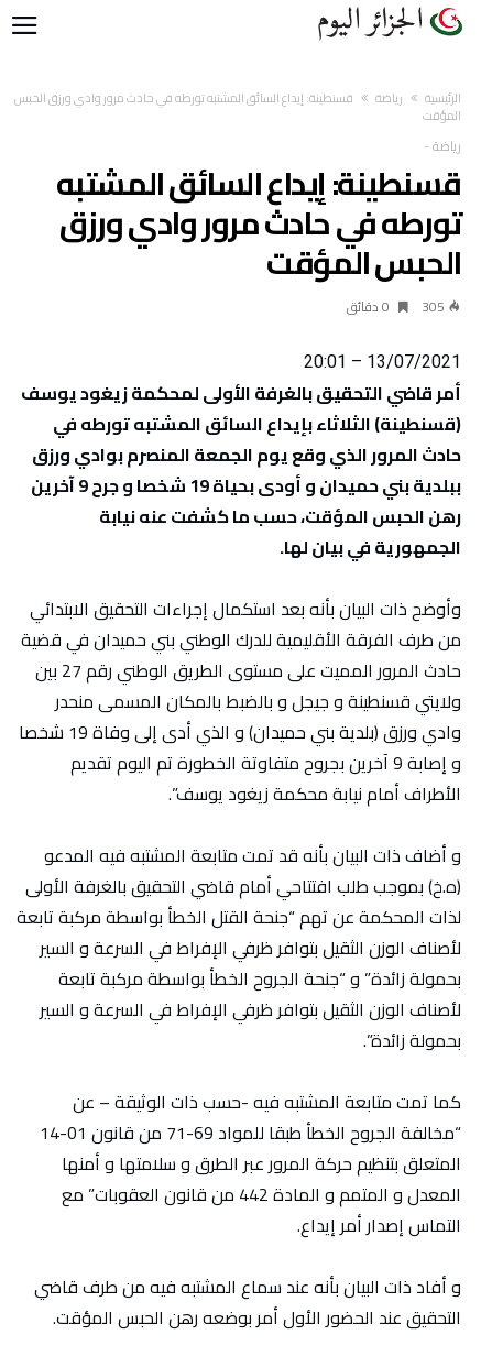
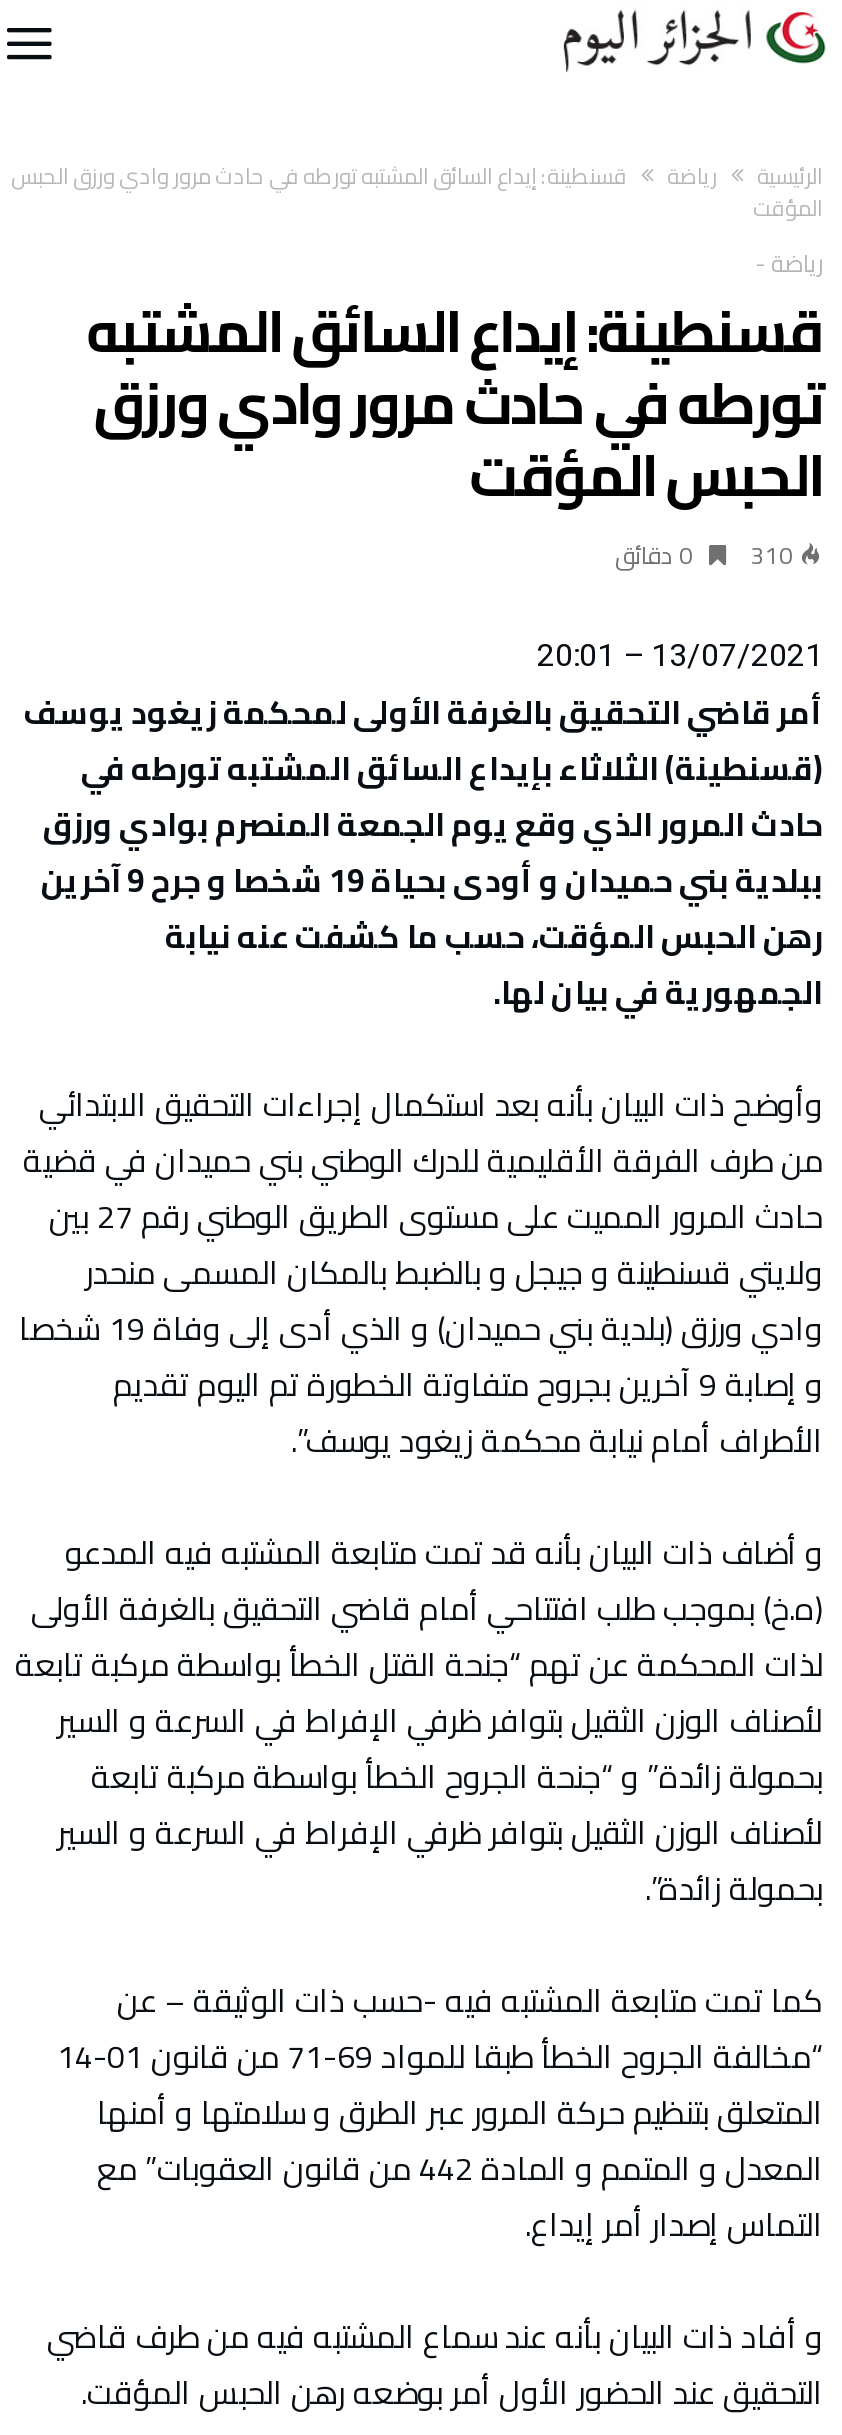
- 305
+ 310
